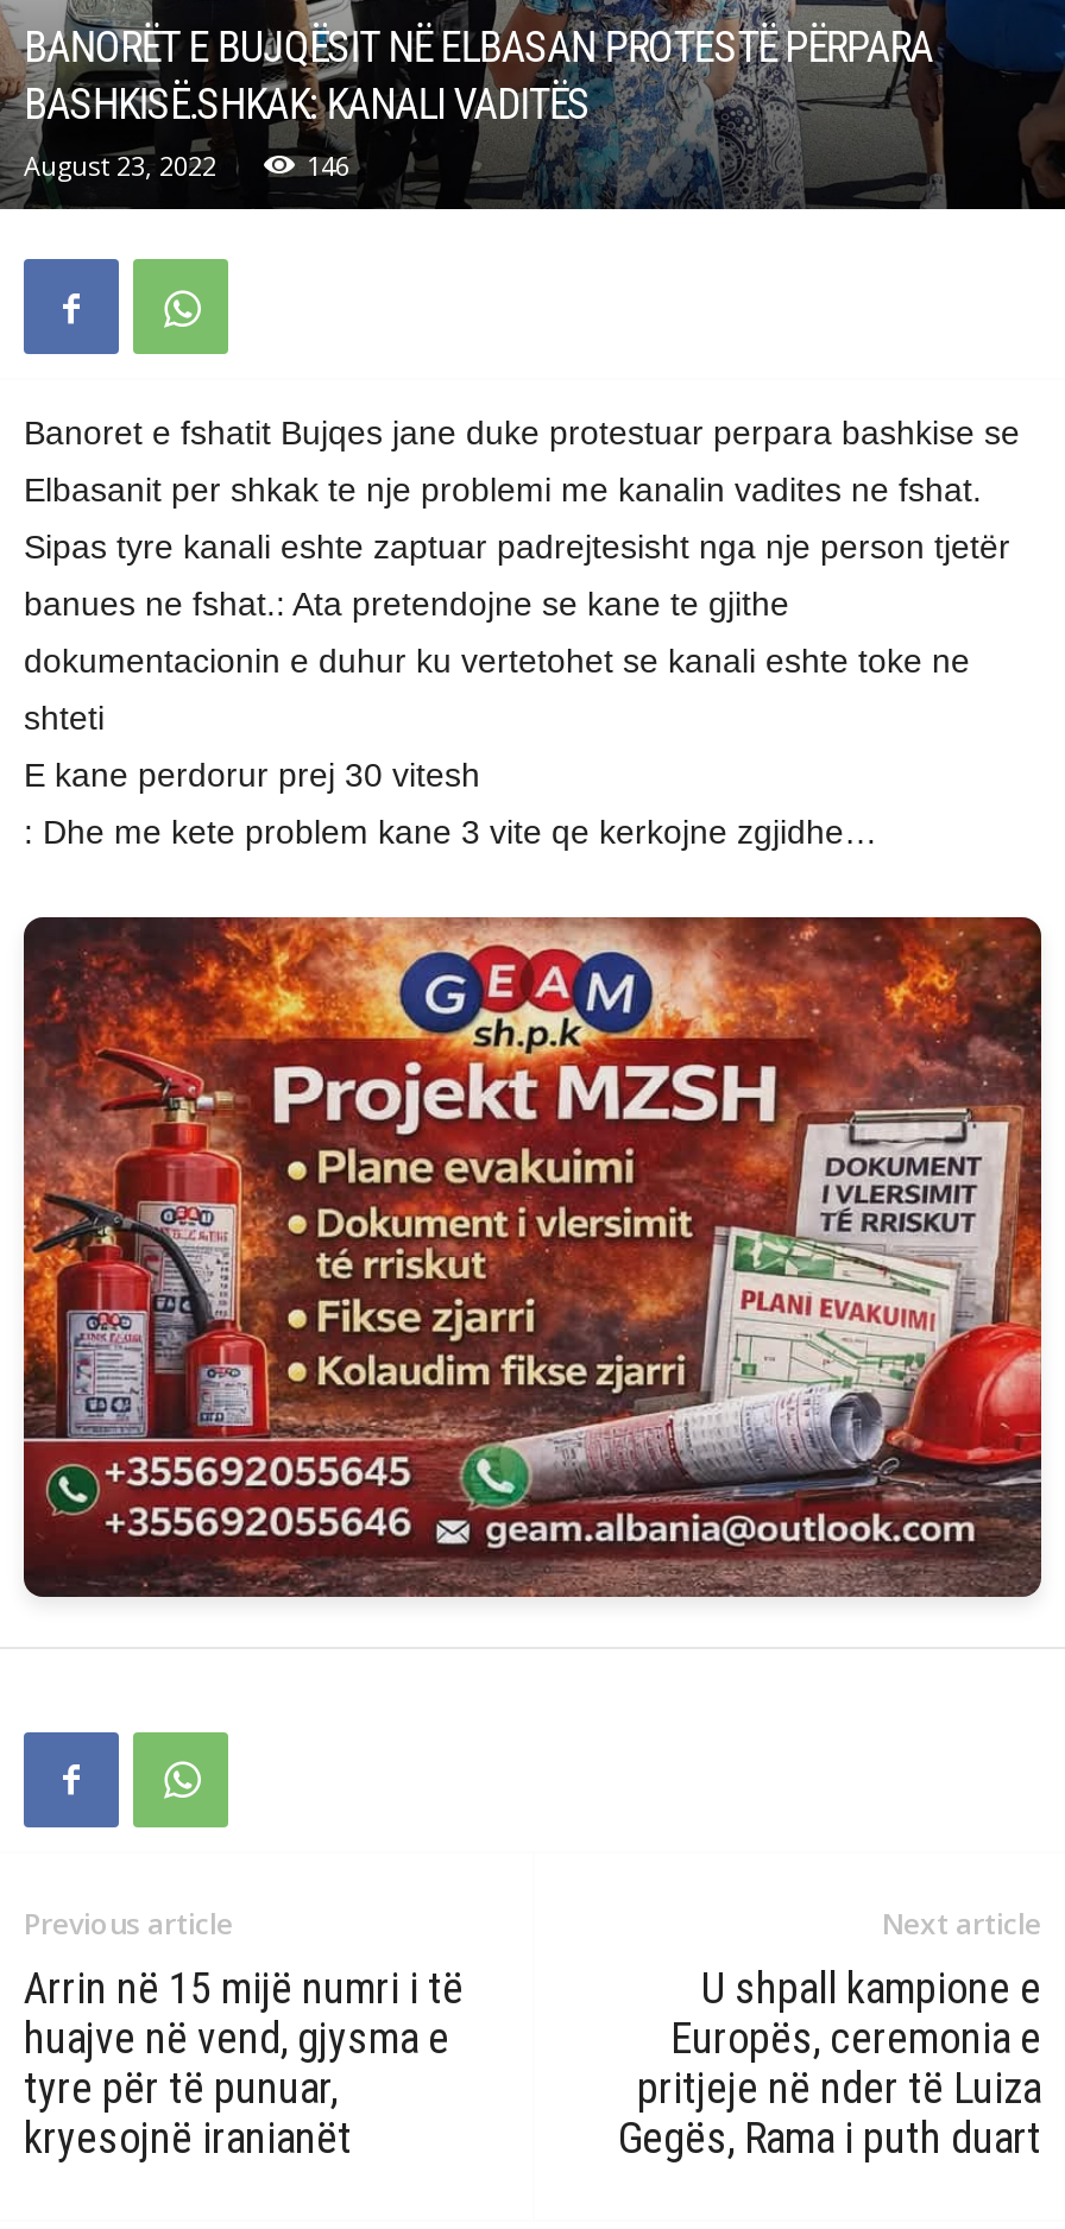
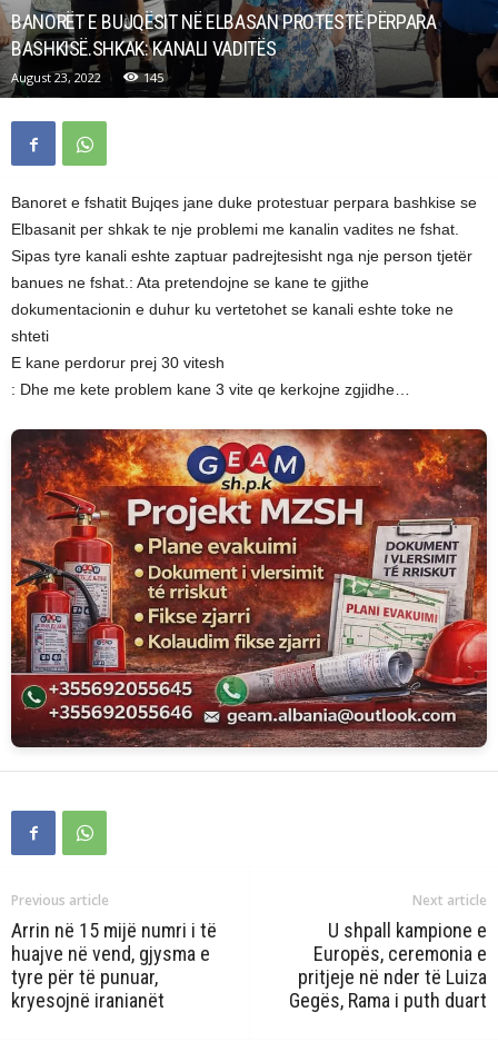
- 146
+ 145
